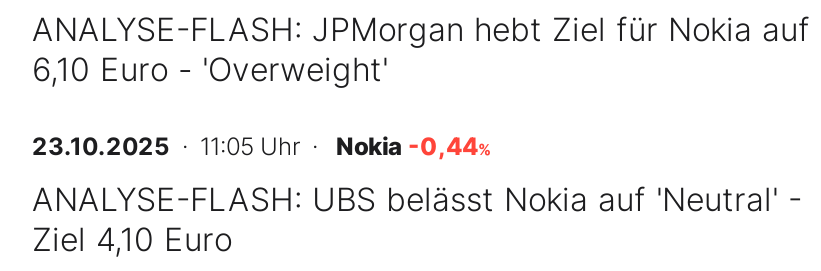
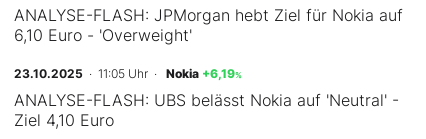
- 23.10.2025 · 11:05 Uhr · Nokia -0,44%
+ 23.10.2025 · 11:05 Uhr · Nokia +6,19%
